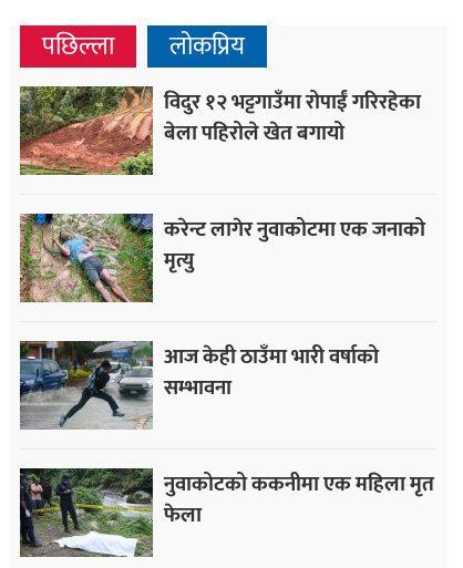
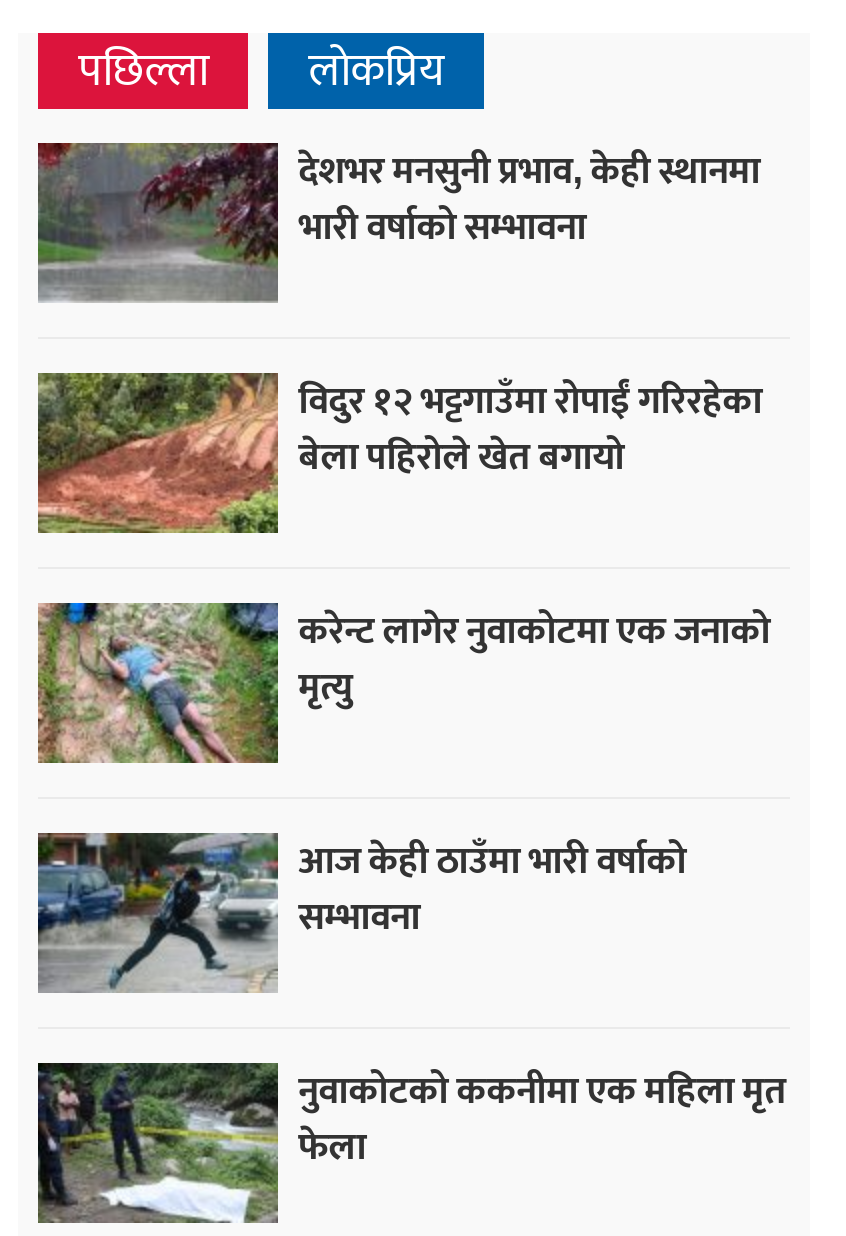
+ [image]
+ देशभर मनसुनी प्रभाव, केही स्थानमा
+ भारी वर्षाको सम्भावना
